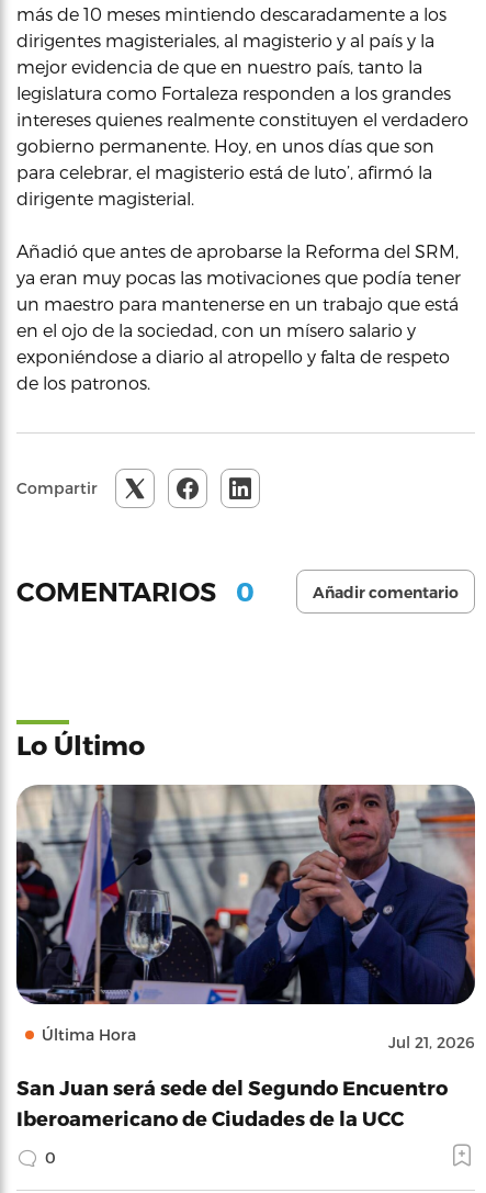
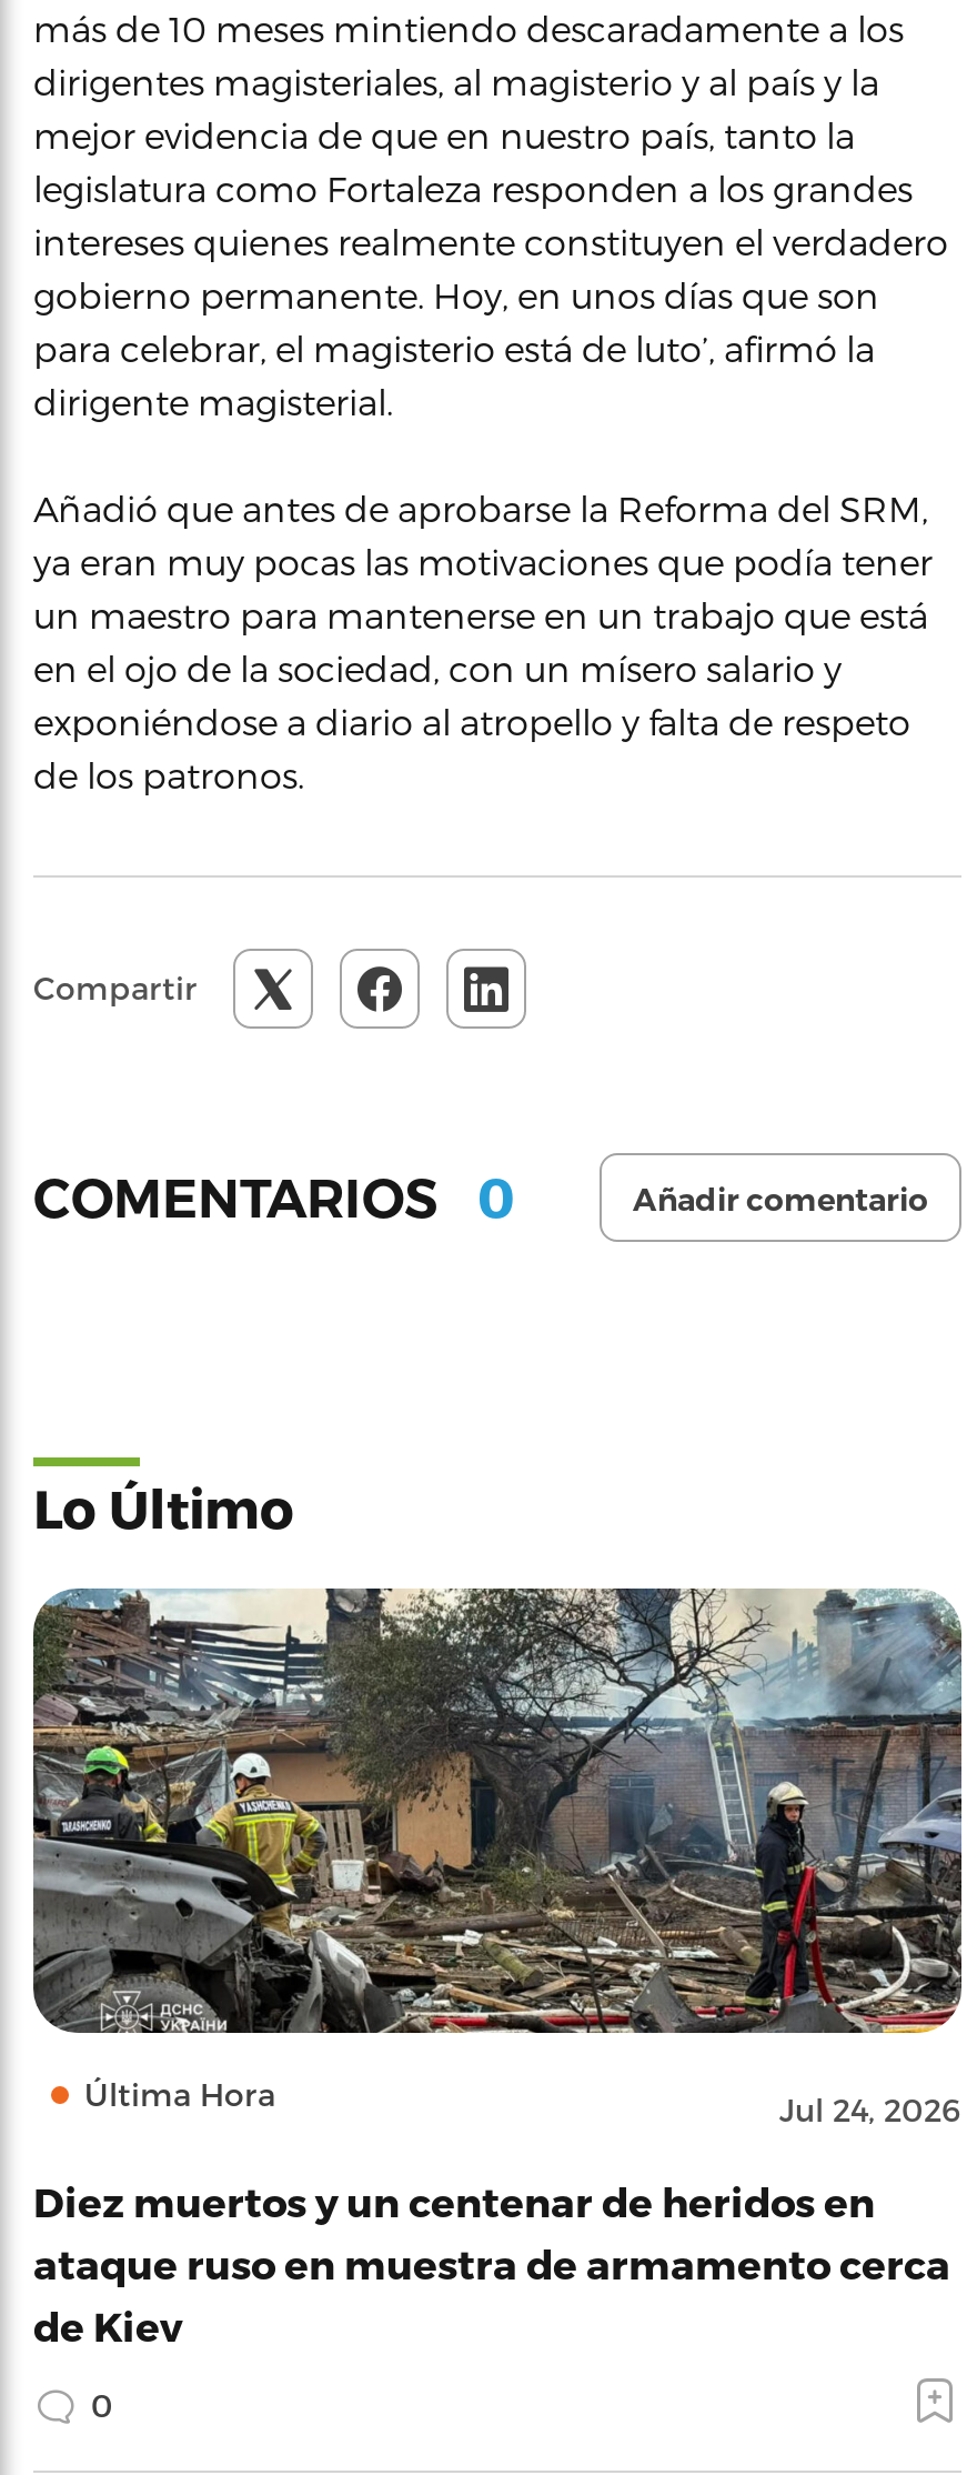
- [image]
- Jul 21, 2026
+ [image]
+ Jul 24, 2026

- San Juan será sede del Segundo Encuentro
- Iberoamericano de Ciudades de la UCC
+ Diez muertos y un centenar de heridos en
+ ataque ruso en muestra de armamento cerca
+ de Kiev
